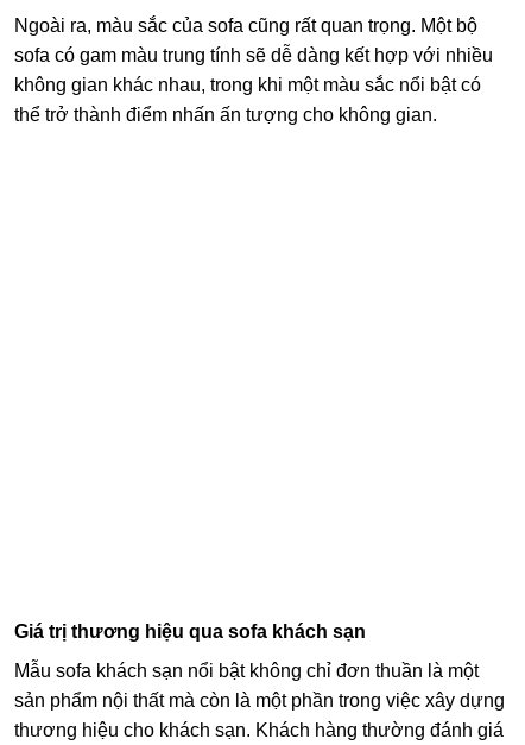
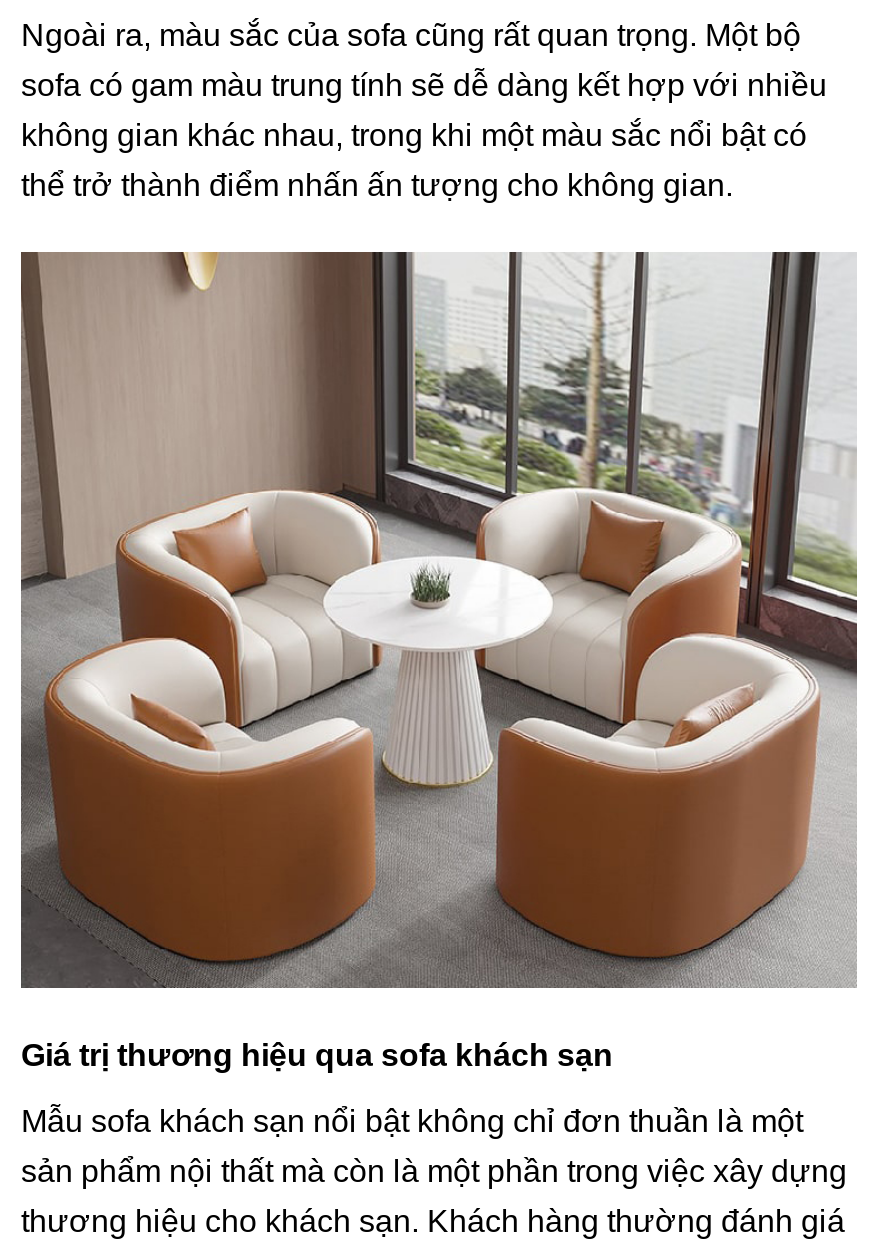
+ [image]
